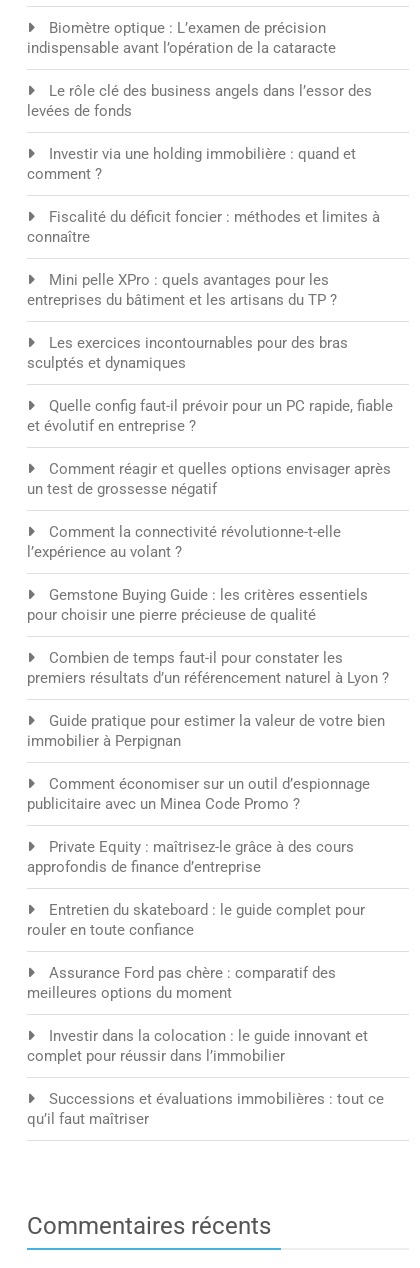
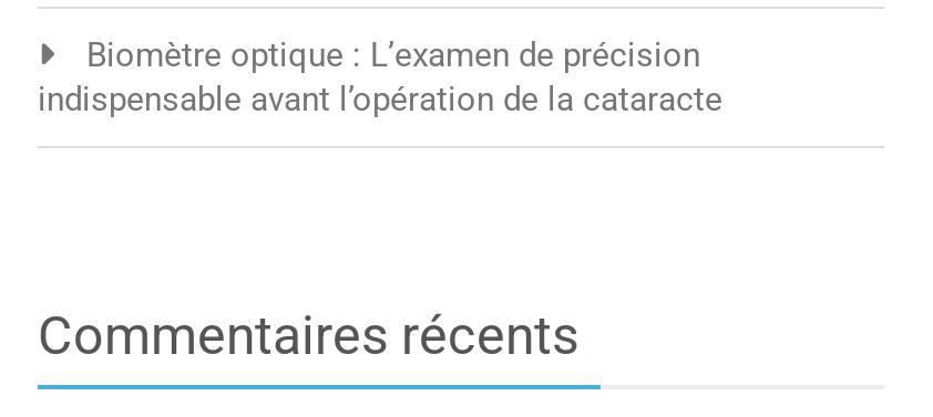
- Le rôle clé des business angels dans l’essor des
- levées de fonds
- Investir via une holding immobilière : quand et
- comment ?
- Fiscalité du déficit foncier : méthodes et limites à
- connaître
- Mini pelle XPro : quels avantages pour les
- entreprises du bâtiment et les artisans du TP ?
- Les exercices incontournables pour des bras
- sculptés et dynamiques
- Quelle config faut-il prévoir pour un PC rapide, fiable
- et évolutif en entreprise ?
- Comment réagir et quelles options envisager après
- un test de grossesse négatif
- Comment la connectivité révolutionne-t-elle
- l’expérience au volant ?
- Gemstone Buying Guide : les critères essentiels
- pour choisir une pierre précieuse de qualité
- Combien de temps faut-il pour constater les
- premiers résultats d’un référencement naturel à Lyon ?
- Guide pratique pour estimer la valeur de votre bien
- immobilier à Perpignan
- Comment économiser sur un outil d’espionnage
- publicitaire avec un Minea Code Promo ?
- Private Equity : maîtrisez-le grâce à des cours
- approfondis de finance d’entreprise
- Entretien du skateboard : le guide complet pour
- rouler en toute confiance
- Assurance Ford pas chère : comparatif des
- meilleures options du moment
- Investir dans la colocation : le guide innovant et
- complet pour réussir dans l’immobilier
- Successions et évaluations immobilières : tout ce
- qu’il faut maîtriser
